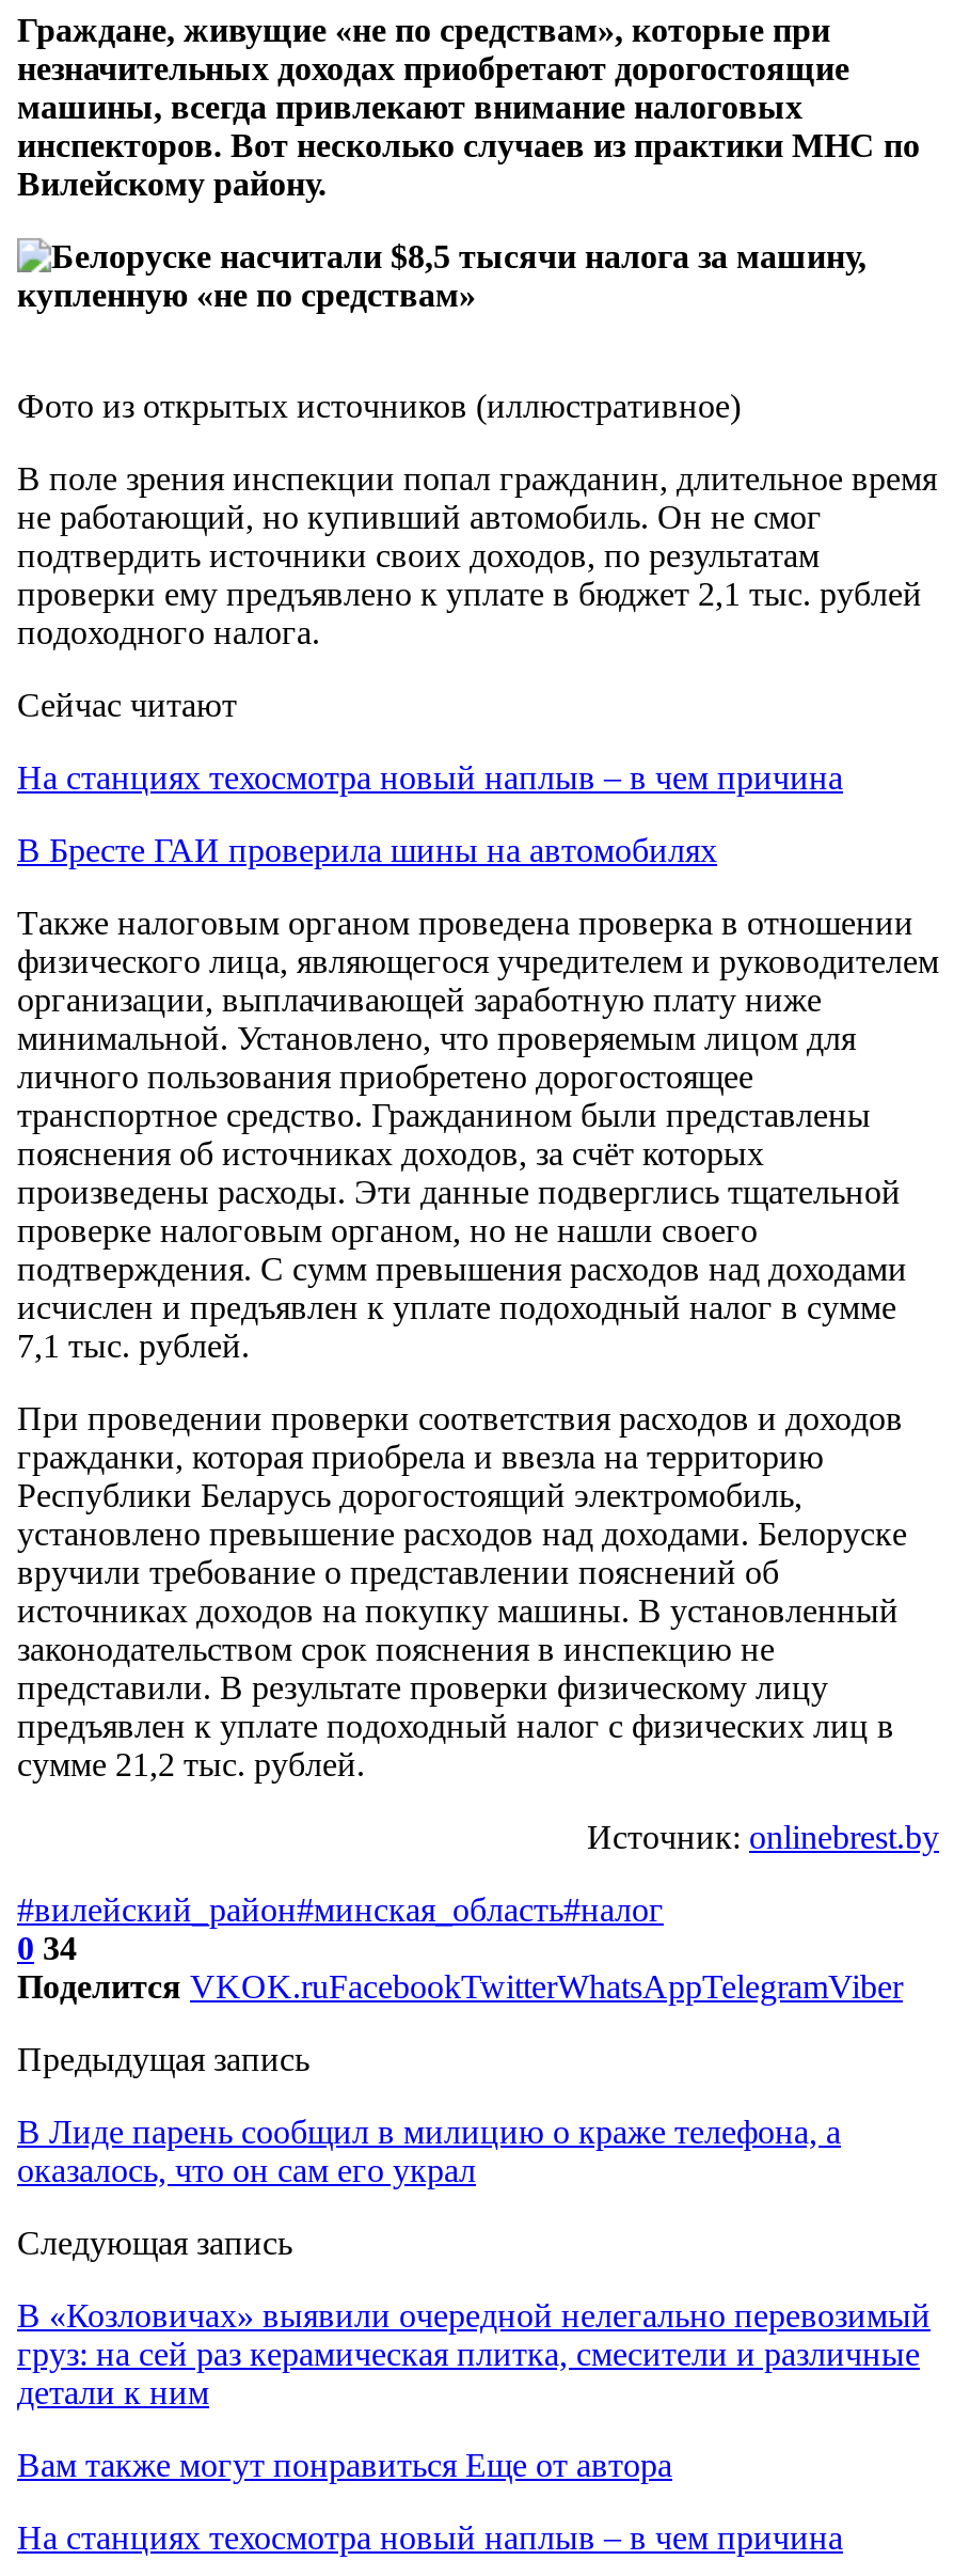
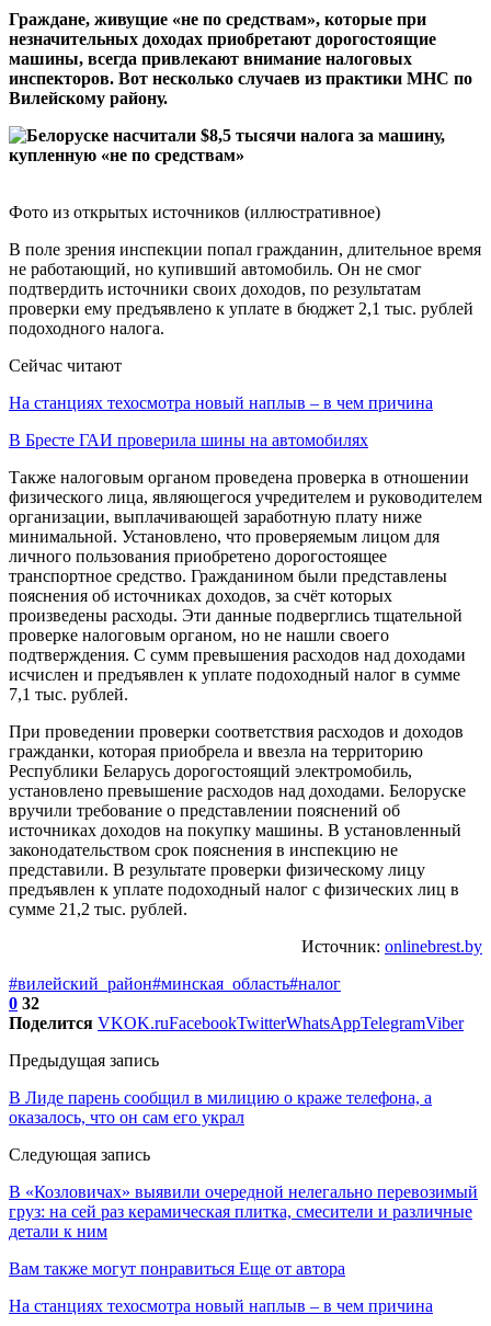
- 0 34
+ 0 32
